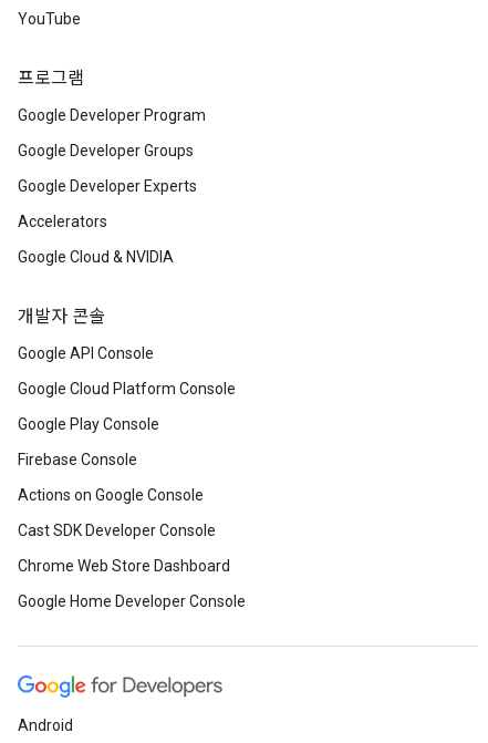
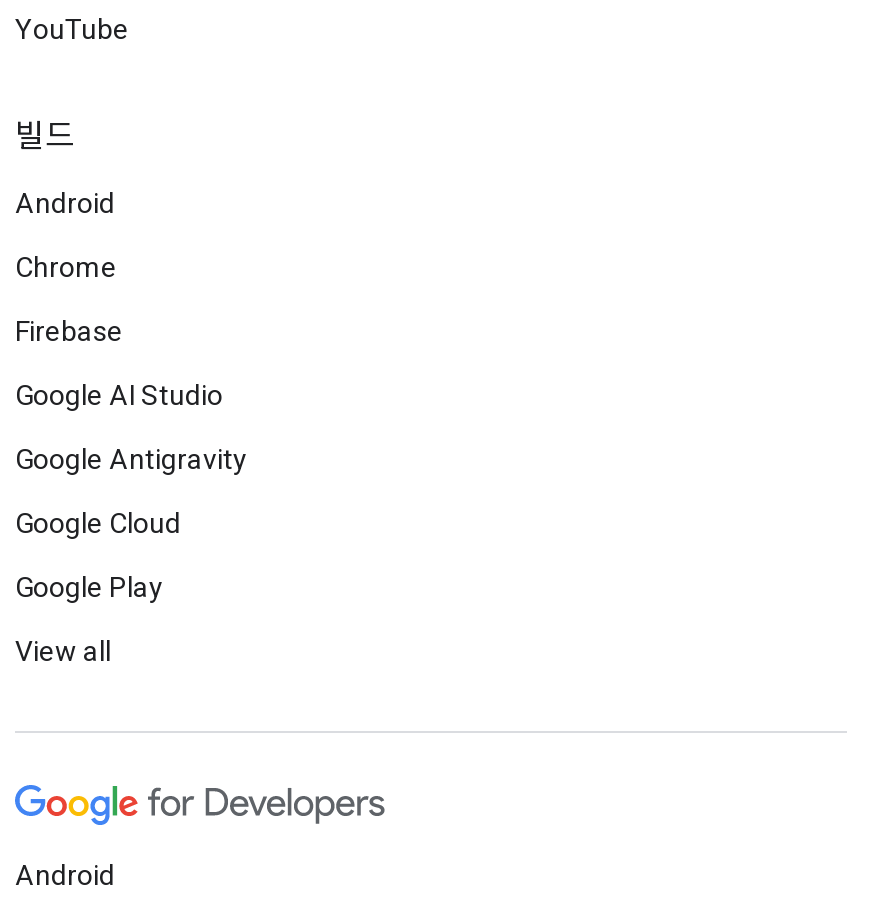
- 프로그램
- Google Developer Program
- Google Developer Groups
- Google Developer Experts
- Accelerators
- Google Cloud & NVIDIA
- 개발자 콘솔
- Google API Console
- Google Cloud Platform Console
- Google Play Console
- Firebase Console
- Actions on Google Console
- Cast SDK Developer Console
- Chrome Web Store Dashboard
- Google Home Developer Console
+ 빌드
+ Android
+ Chrome
+ Firebase
+ Google AI Studio
+ Google Antigravity
+ Google Cloud
+ Google Play
+ View all
